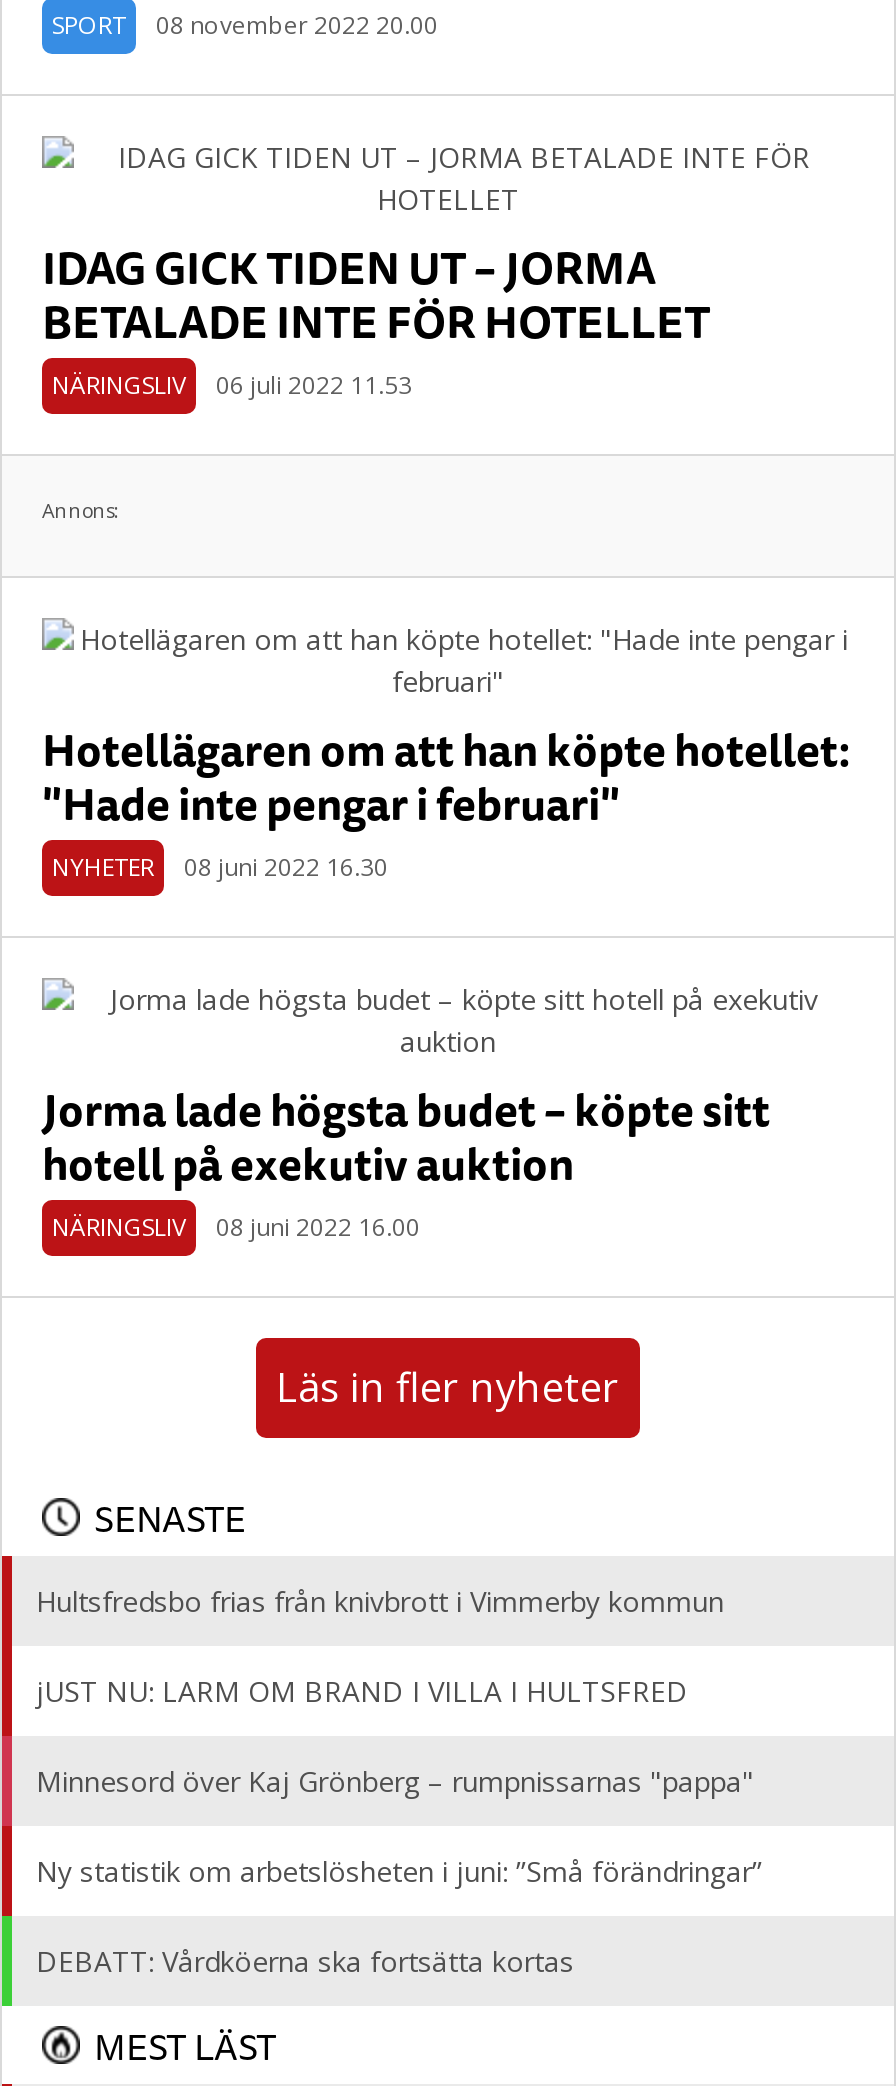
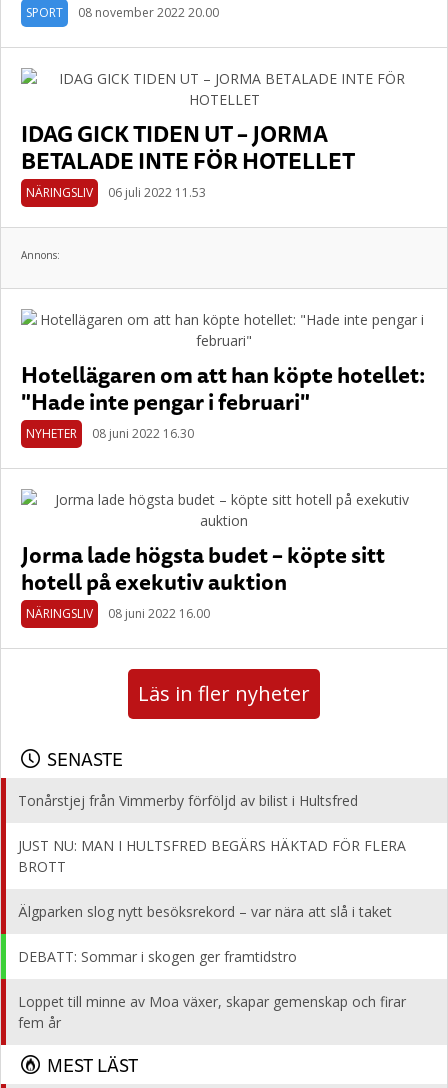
- Hultsfredsbo frias från knivbrott i Vimmerby kommun
+ Tonårstjej från Vimmerby förföljd av bilist i Hultsfred

- jUST NU: LARM OM BRAND I VILLA I HULTSFRED
+ JUST NU: MAN I HULTSFRED BEGÄRS HÄKTAD FÖR FLERA
+ BROTT

- Minnesord över Kaj Grönberg – rumpnissarnas "pappa"
+ Älgparken slog nytt besöksrekord – var nära att slå i taket

- Ny statistik om arbetslösheten i juni: ”Små förändringar”
+ DEBATT: Sommar i skogen ger framtidstro

- DEBATT: Vårdköerna ska fortsätta kortas
+ Loppet till minne av Moa växer, skapar gemenskap och firar
+ fem år
